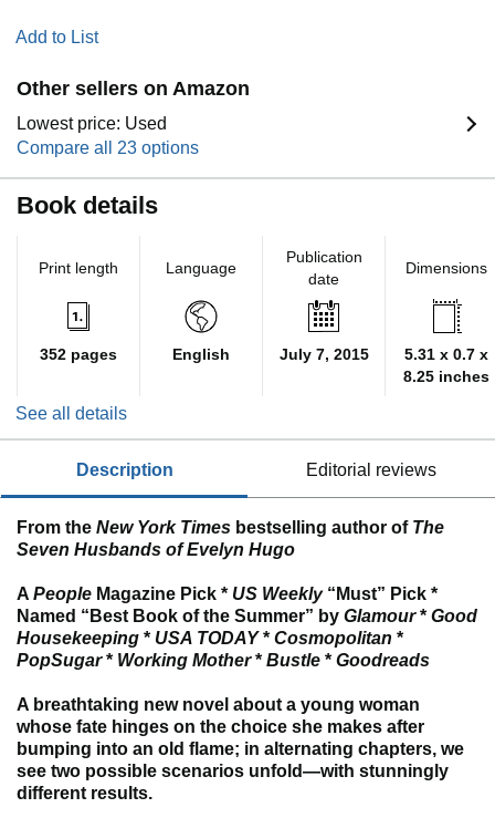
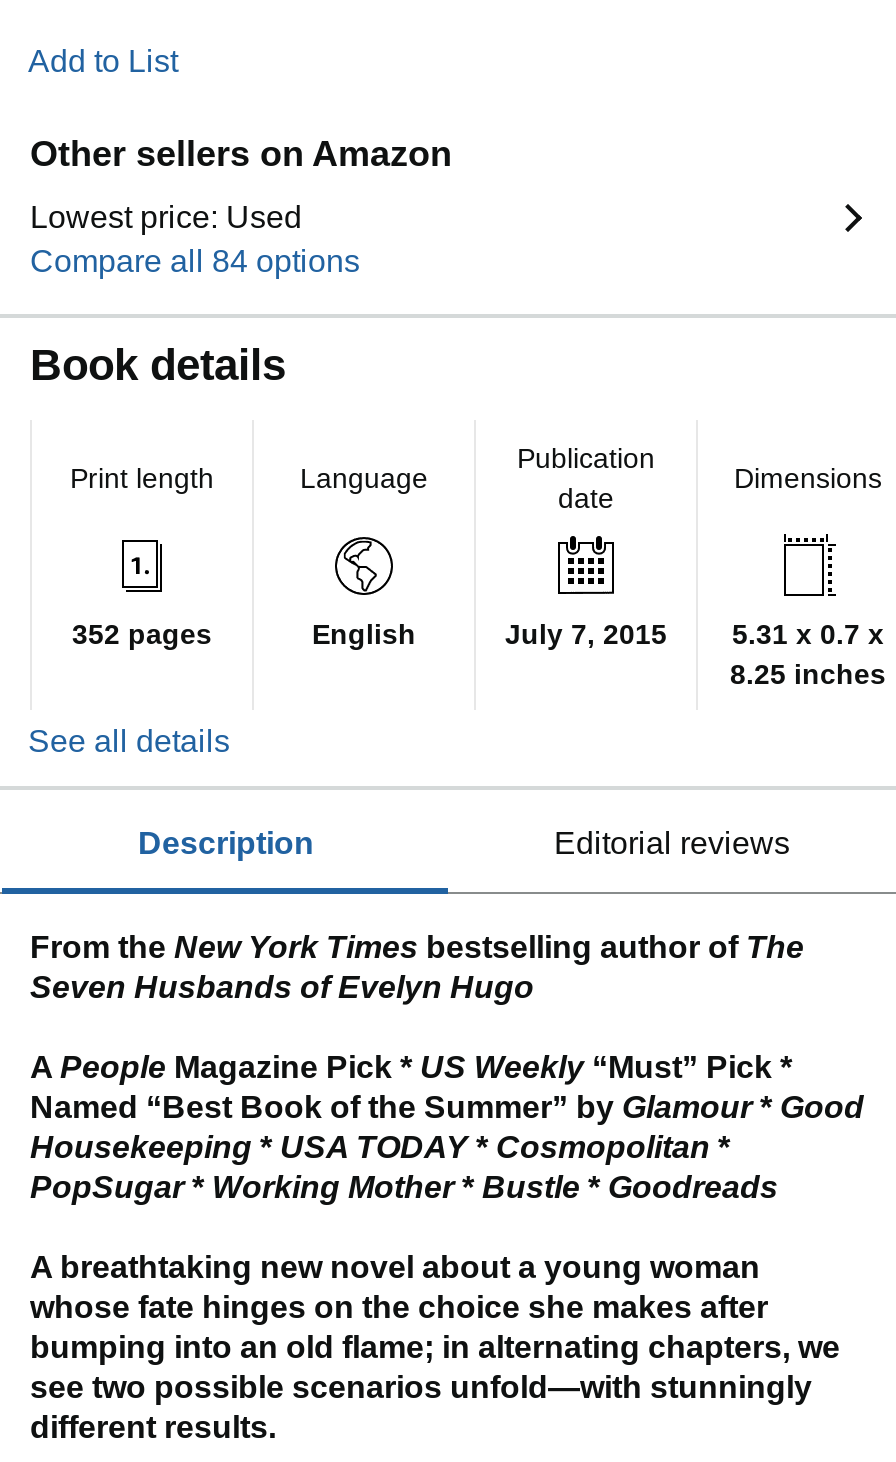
- Compare all 23 options
+ Compare all 84 options
